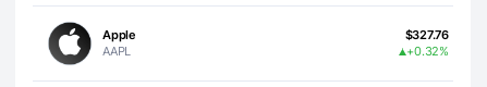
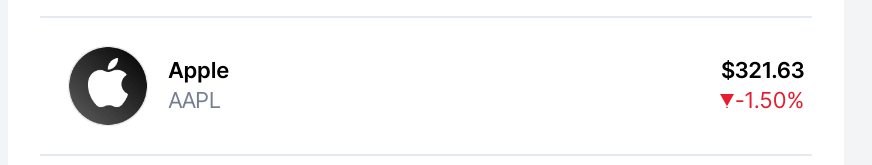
- $327.76
+ $321.63

- +0.32%
+ -1.50%
